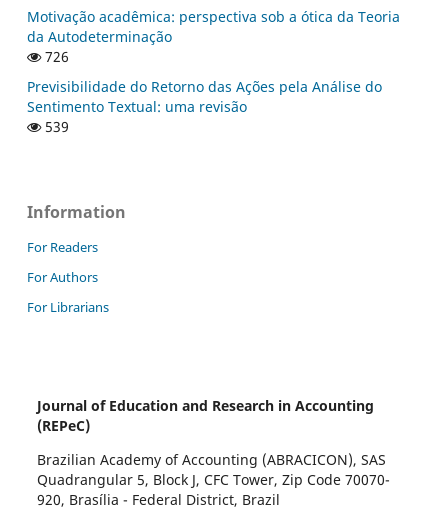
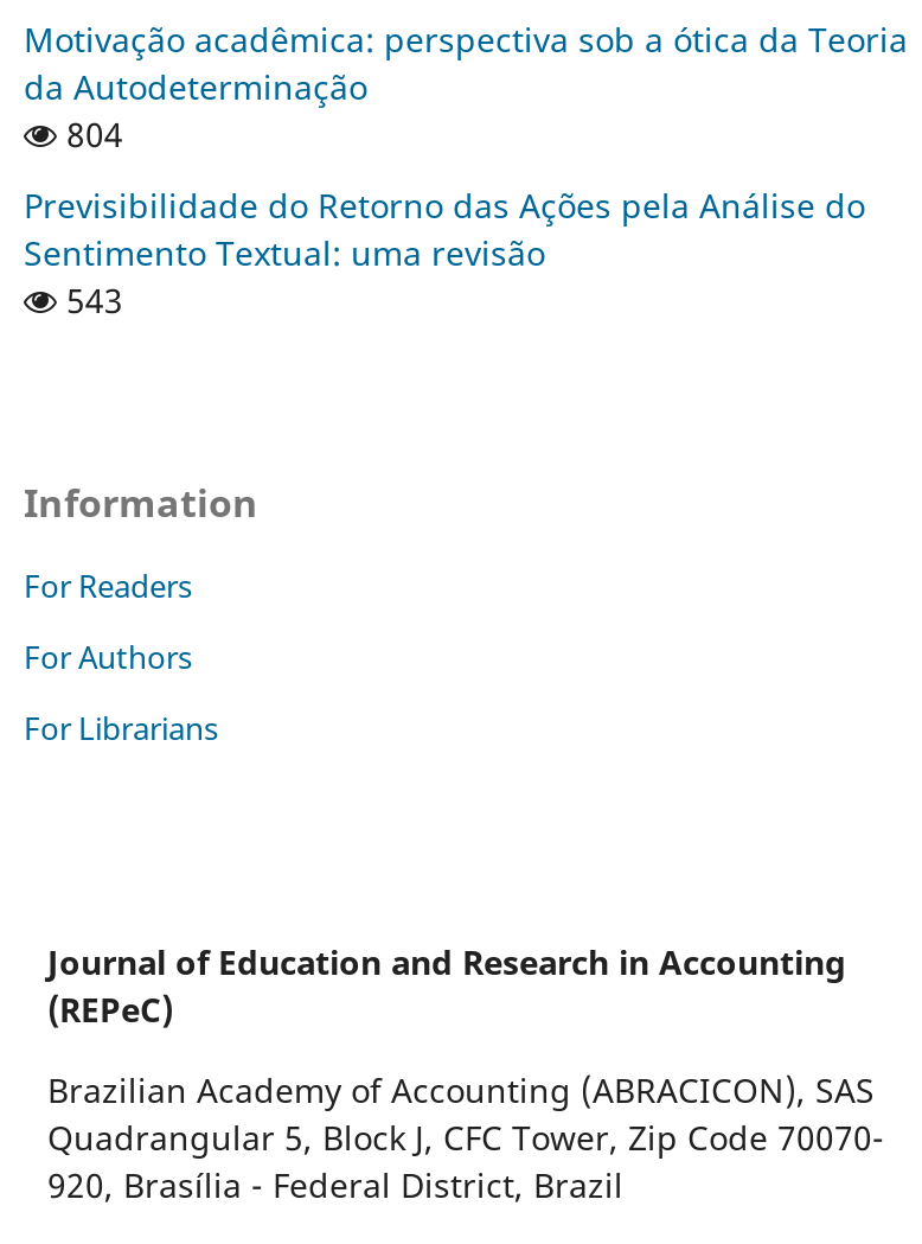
- 726
+ 804

- 539
+ 543
